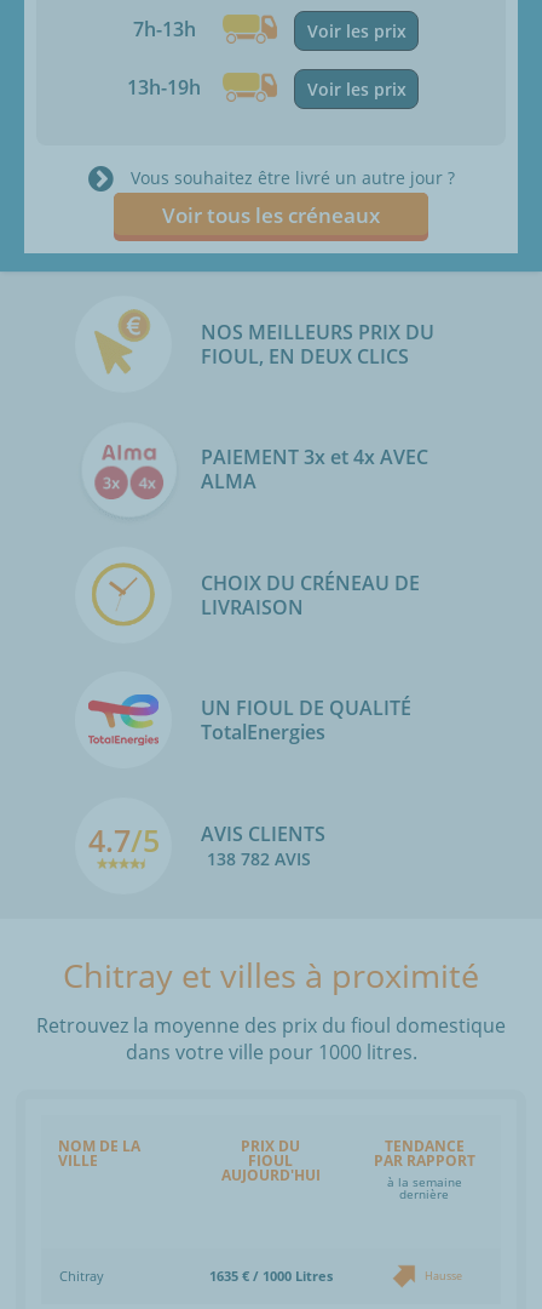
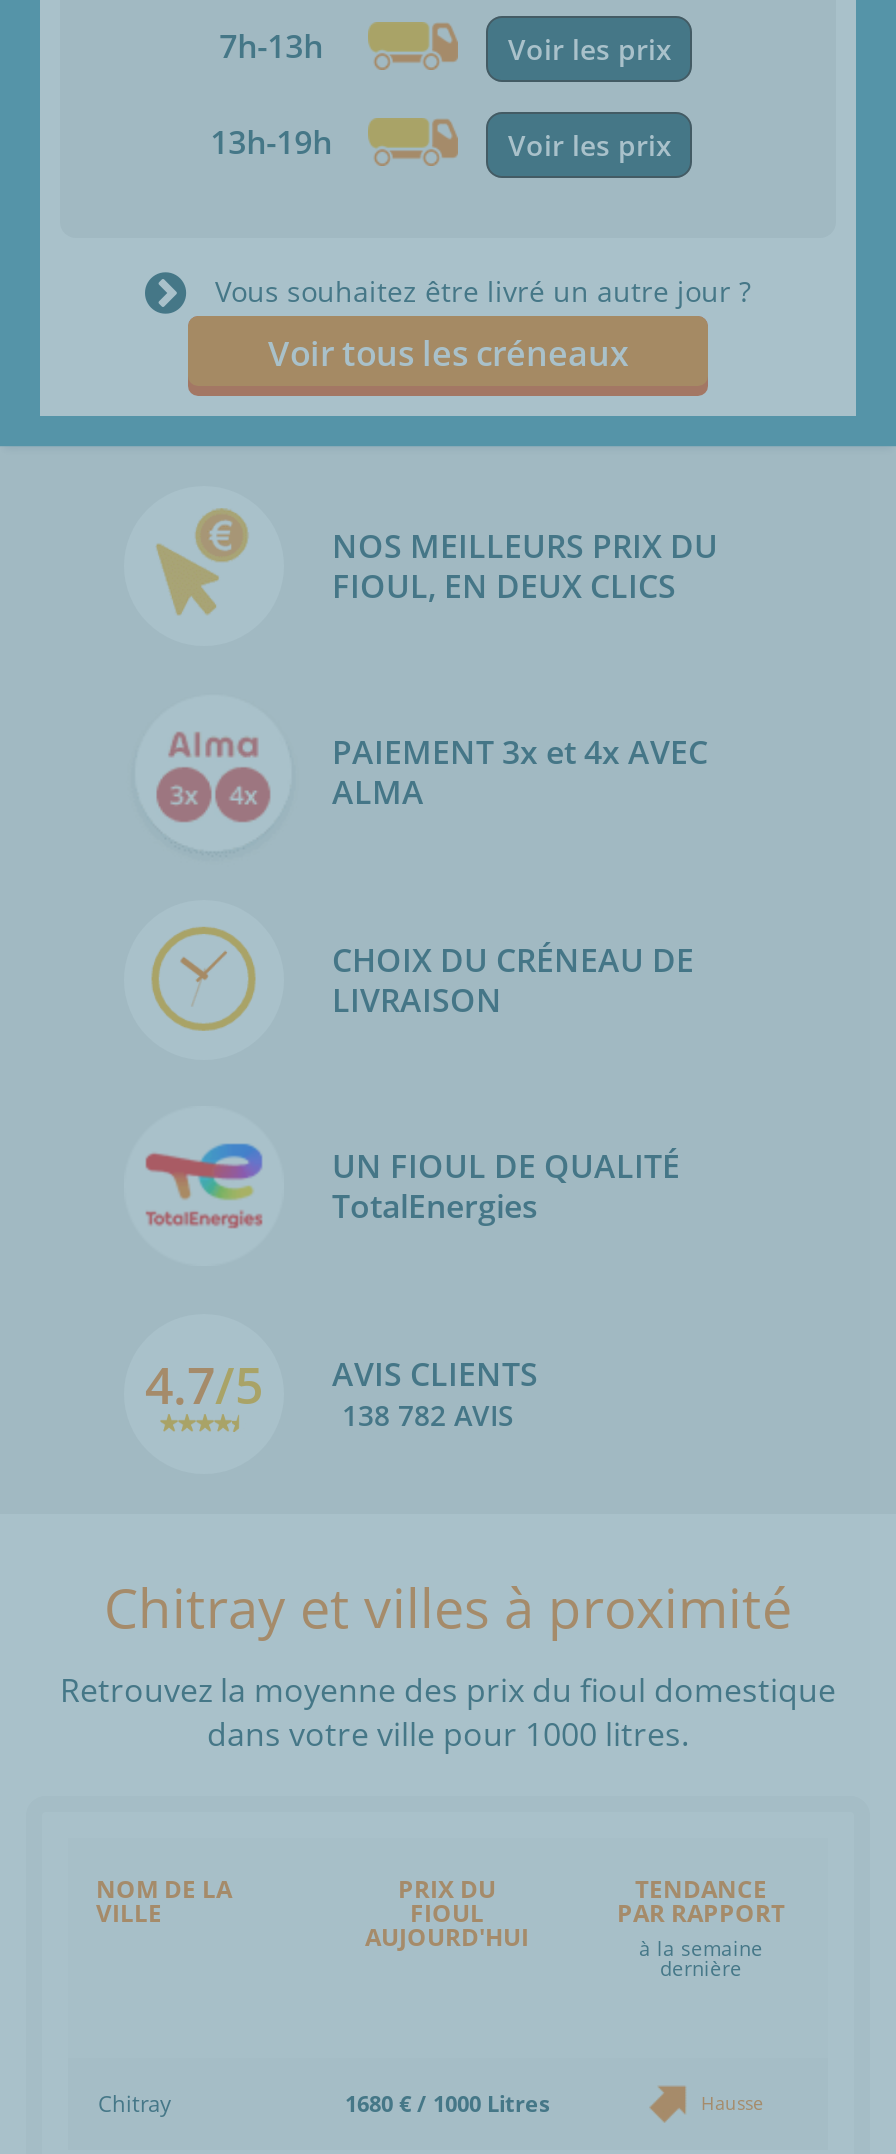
- 1635 € / 1000 Litres
+ 1680 € / 1000 Litres
